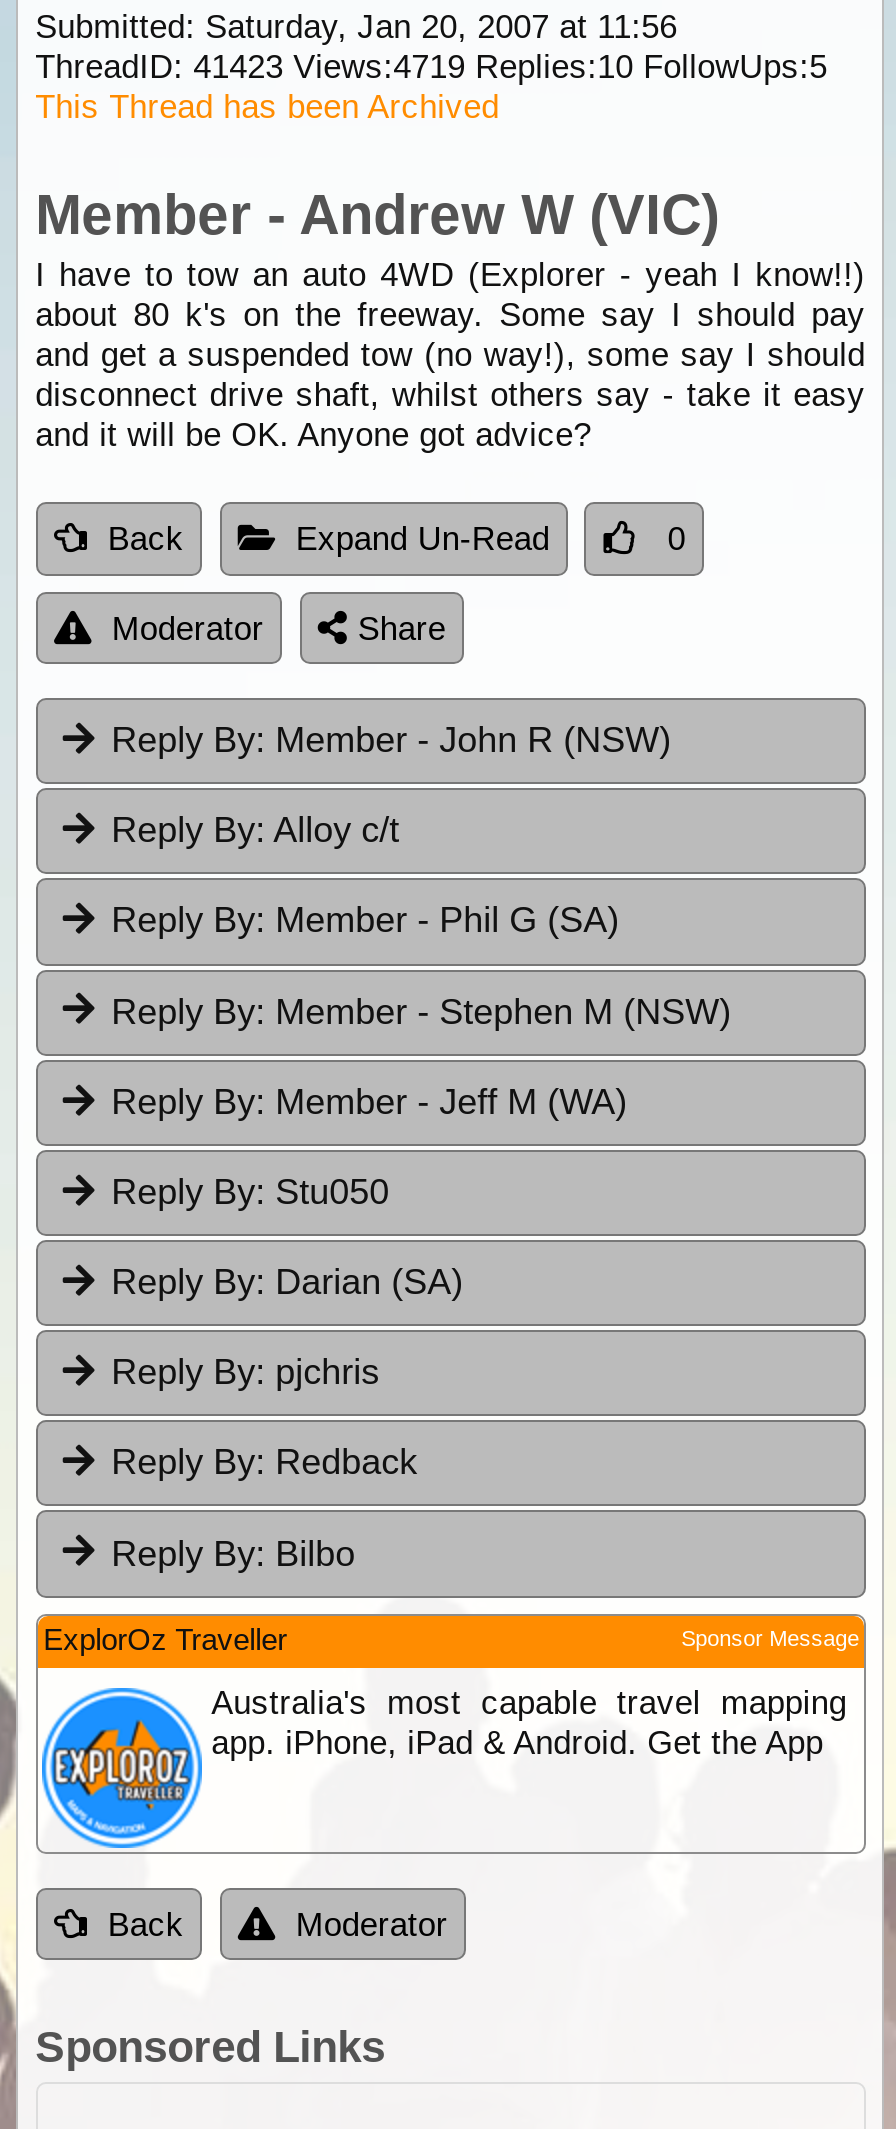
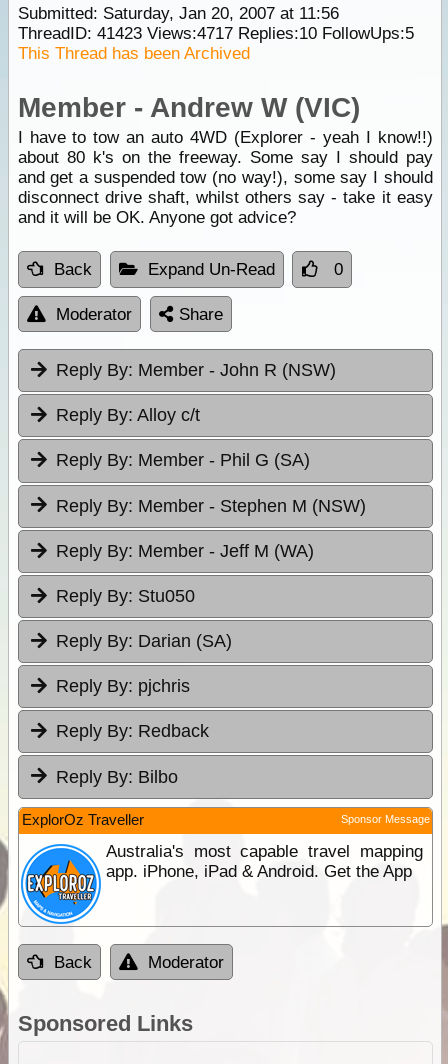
- ThreadID: 41423 Views:4719 Replies:10 FollowUps:5
+ ThreadID: 41423 Views:4717 Replies:10 FollowUps:5
